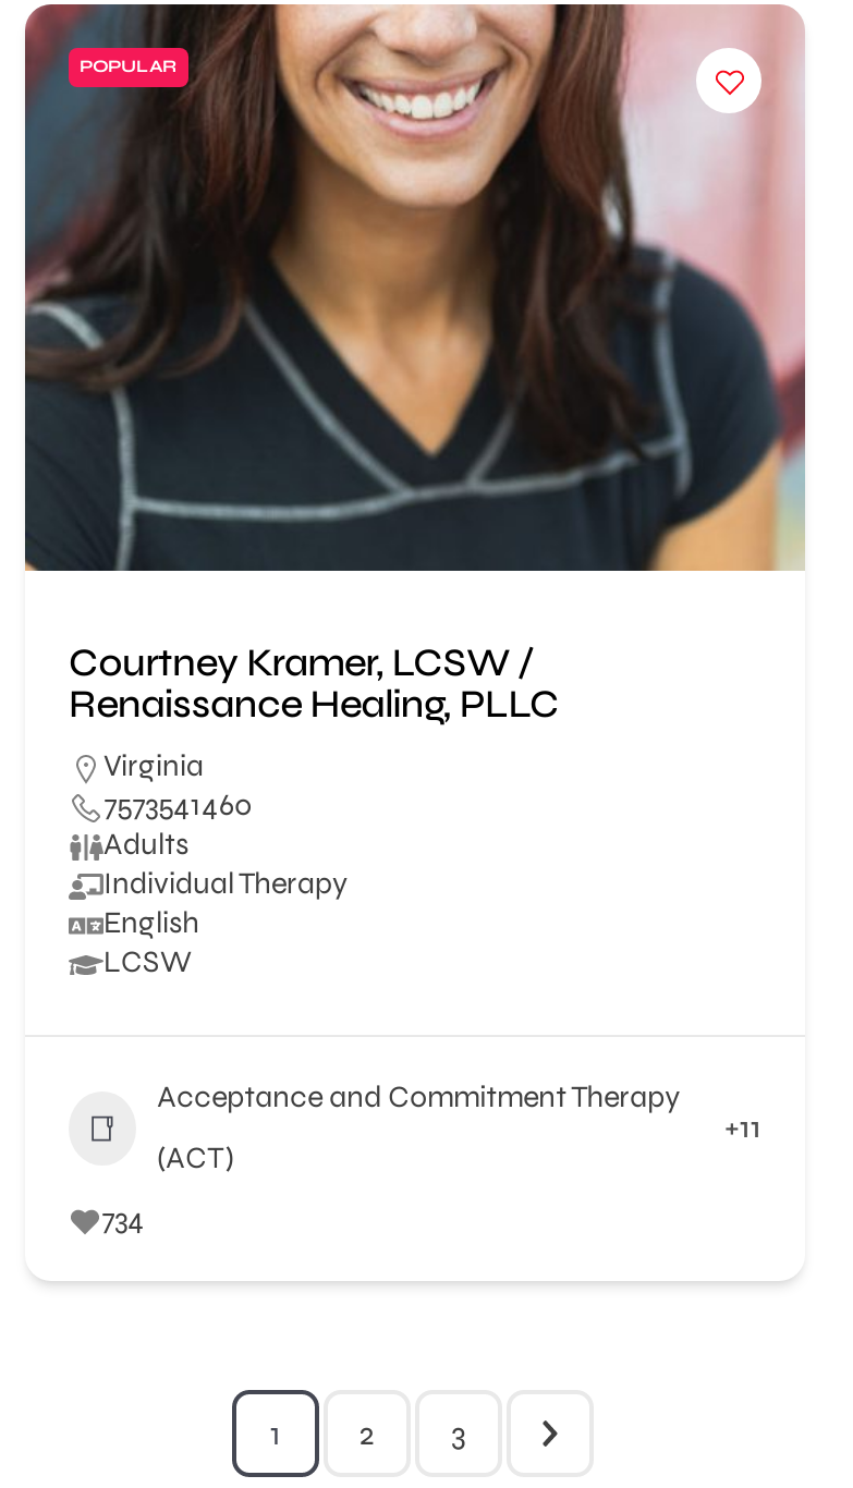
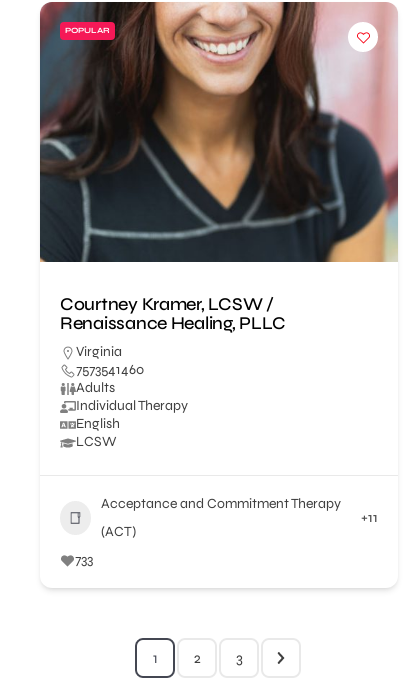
- 734
+ 733
